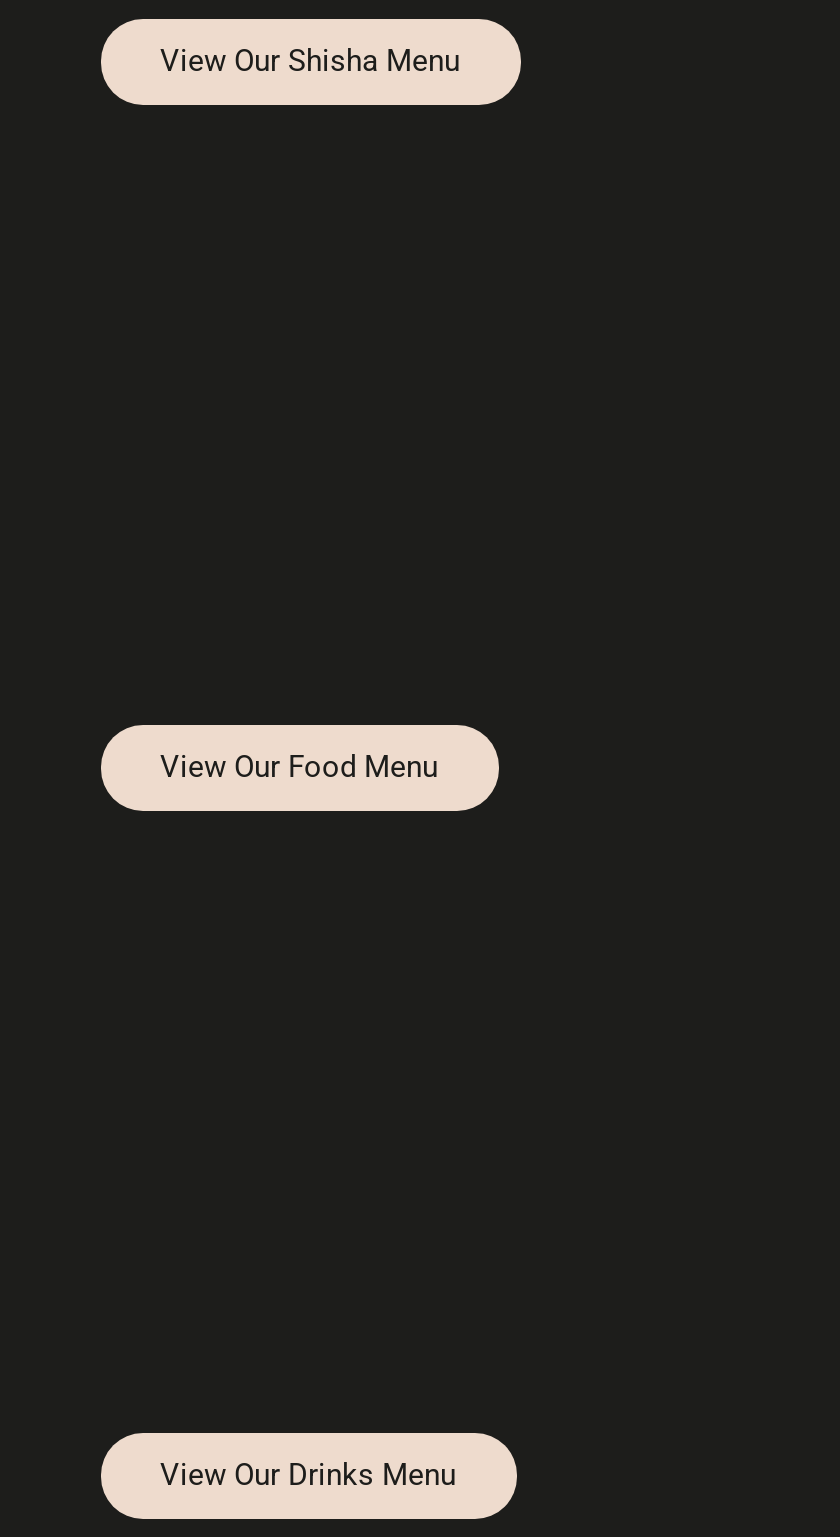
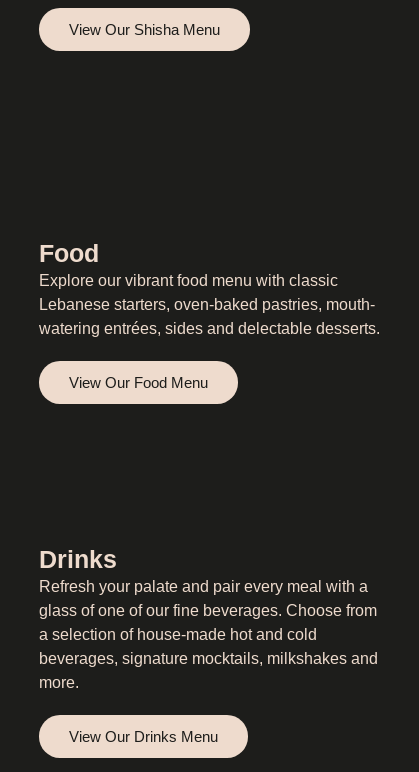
+ Food
+ Explore our vibrant food menu with classic
+ Lebanese starters, oven-baked pastries, mouth-
+ watering entrées, sides and delectable desserts.

+ Drinks
+ Refresh your palate and pair every meal with a
+ glass of one of our fine beverages. Choose from
+ a selection of house-made hot and cold
+ beverages, signature mocktails, milkshakes and
+ more.
